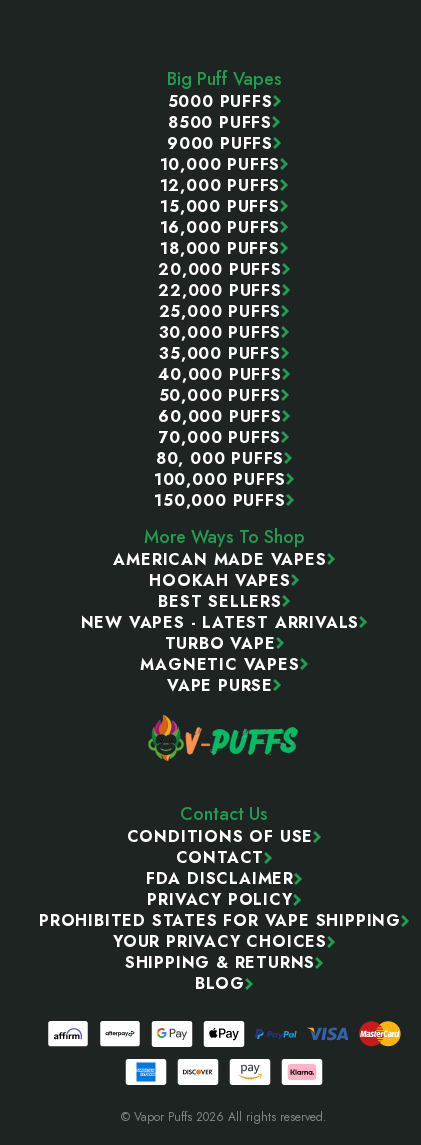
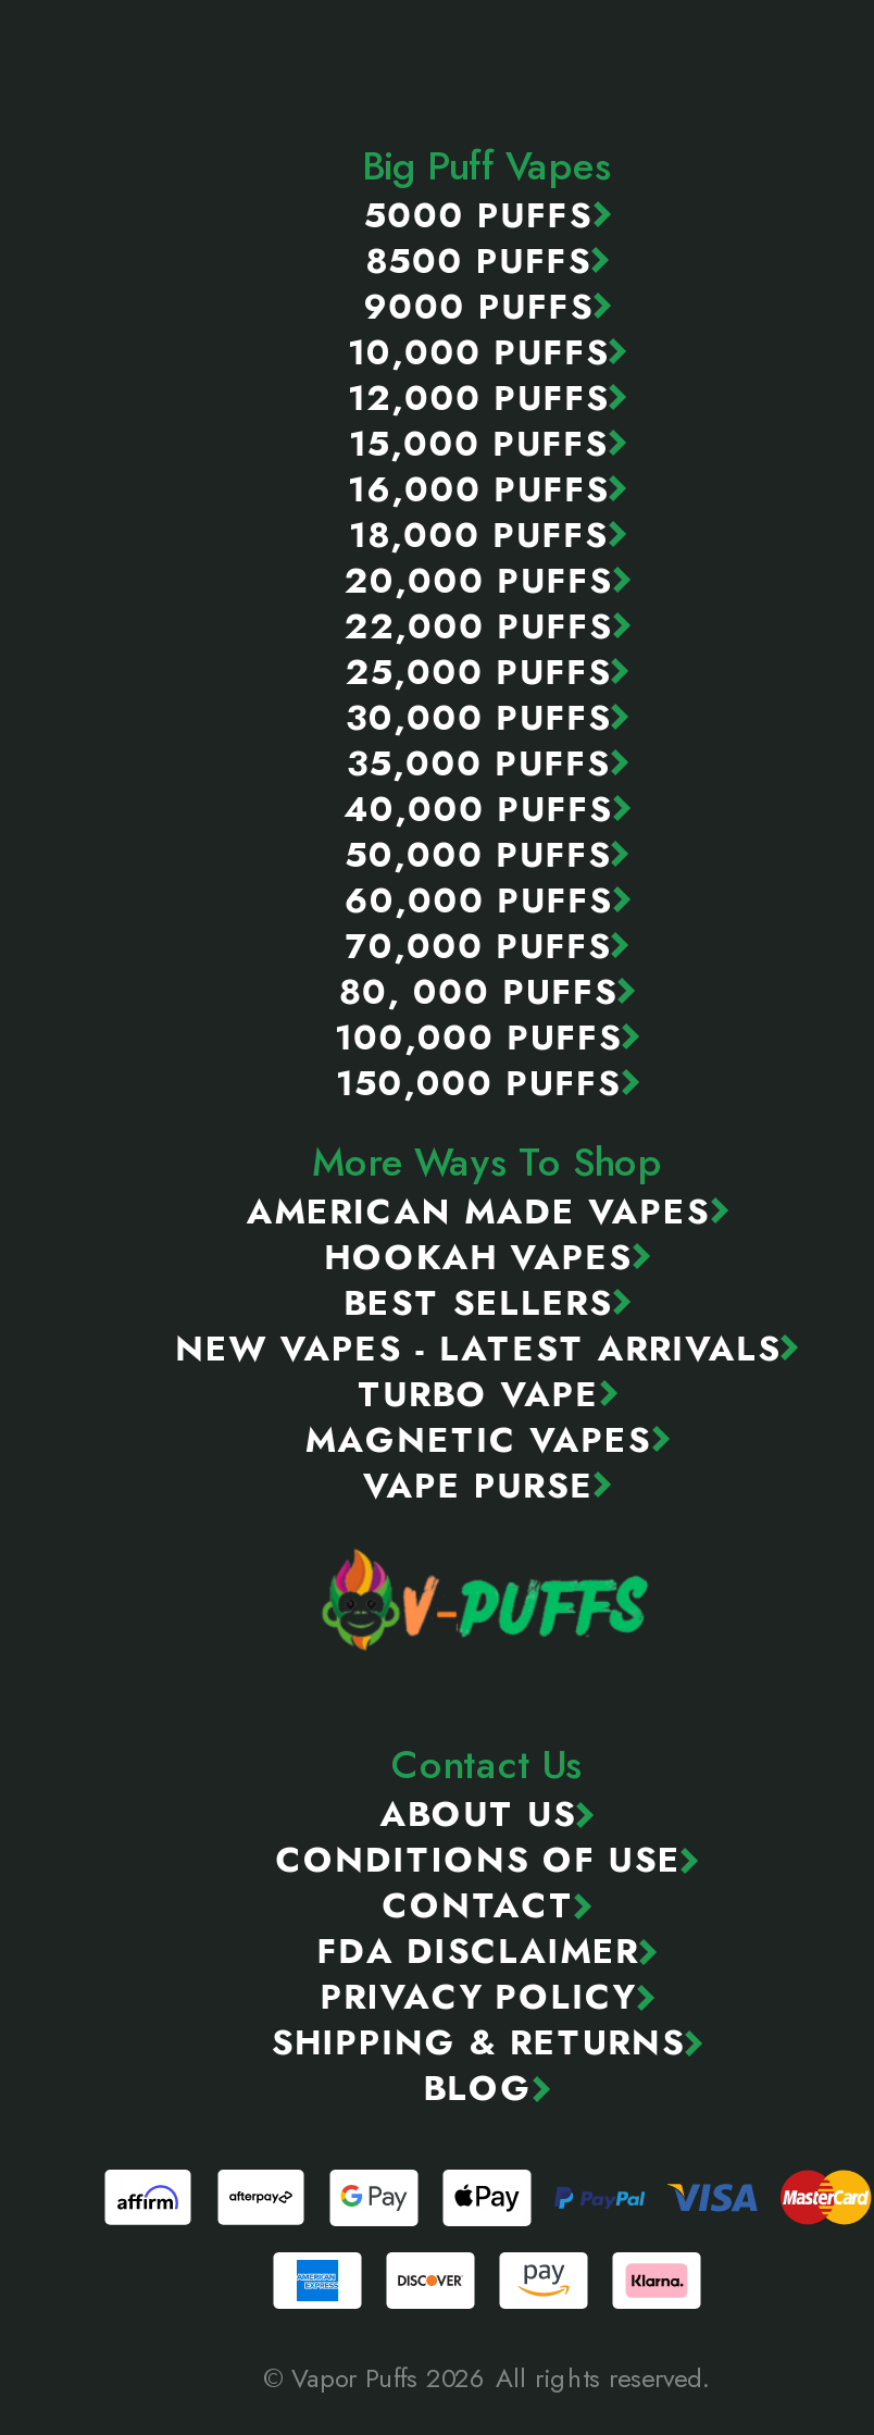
moved down: CONDITIONS OF USE | CONTACT | FDA DISCLAIMER | PRIVACY POLICY

+ ABOUT US

- PROHIBITED STATES FOR VAPE SHIPPING
- YOUR PRIVACY CHOICES
